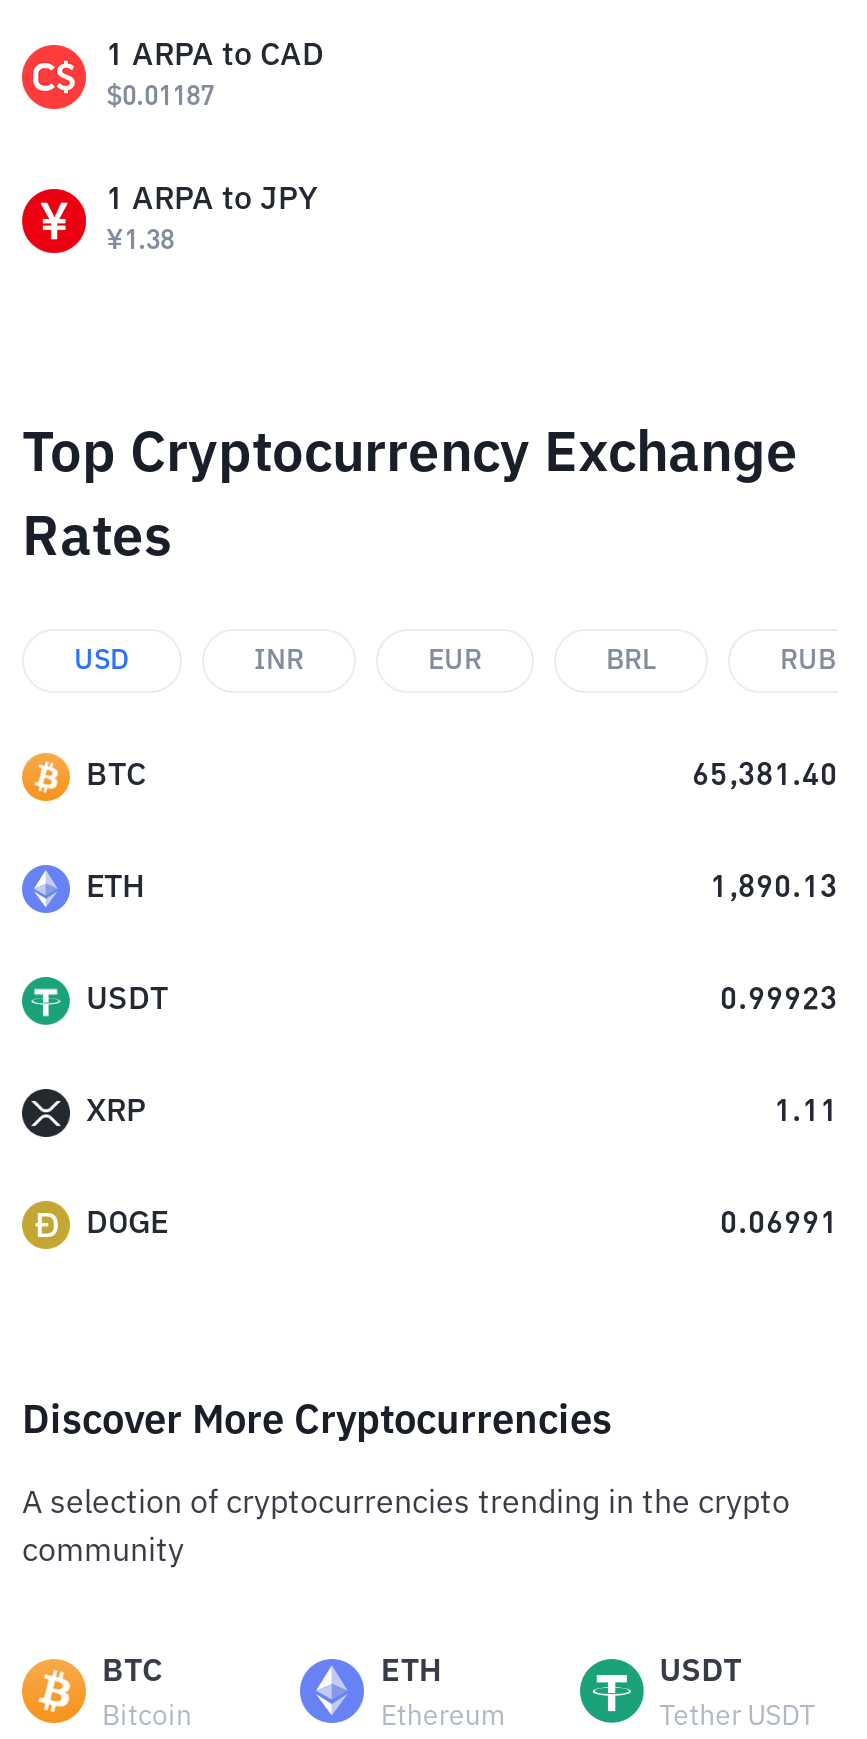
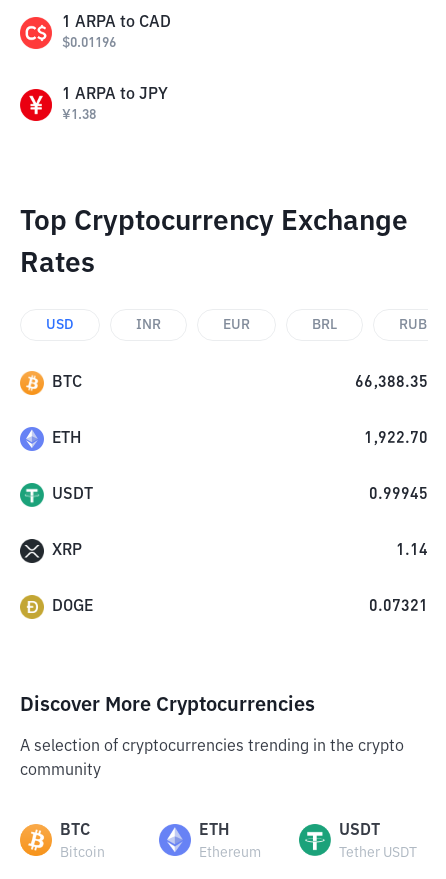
- $0.01187
+ $0.01196

- 65,381.40
+ 66,388.35

- 1,890.13
+ 1,922.70

- 0.99923
+ 0.99945

- 1.11
+ 1.14

- 0.06991
+ 0.07321
